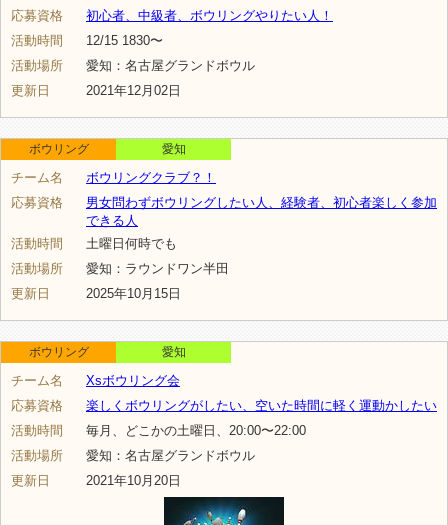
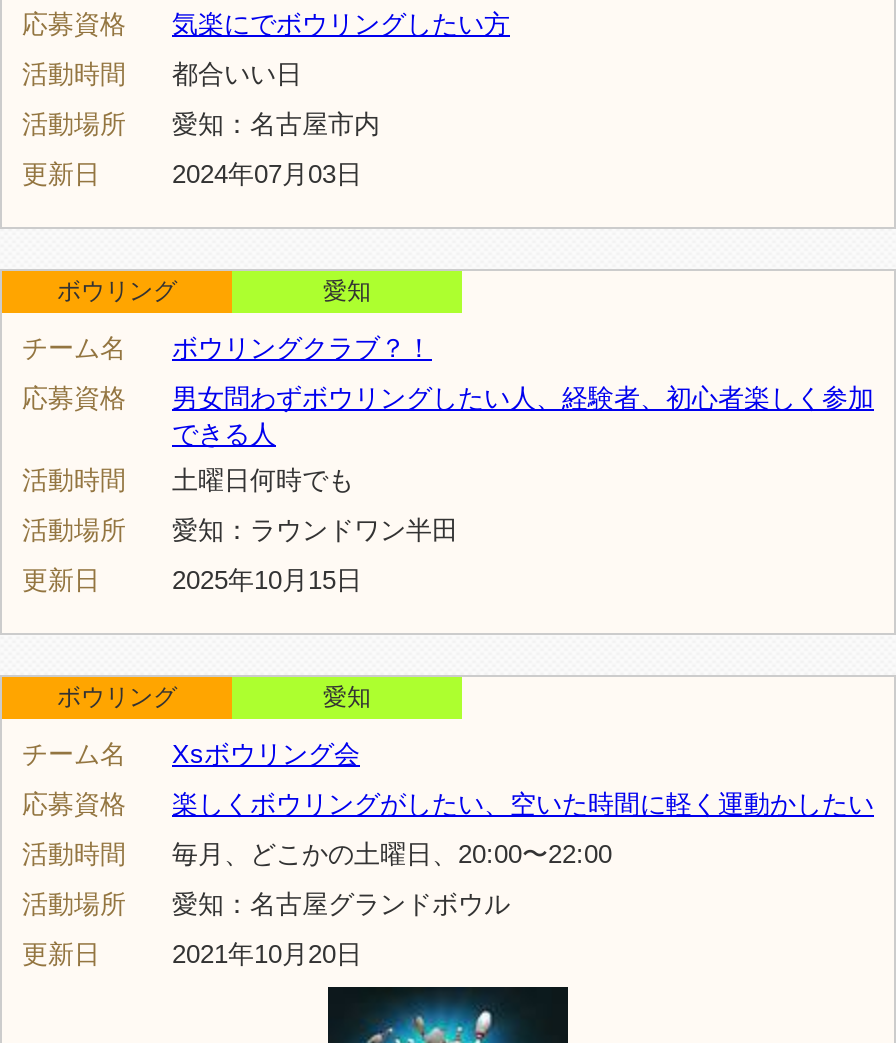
- 初心者、中級者、ボウリングやりたい人！
+ 気楽にでボウリングしたい方

- 12/15 1830〜
+ 都合いい日

- 愛知：名古屋グランドボウル
+ 愛知：名古屋市内

- 2021年12月02日
+ 2024年07月03日
